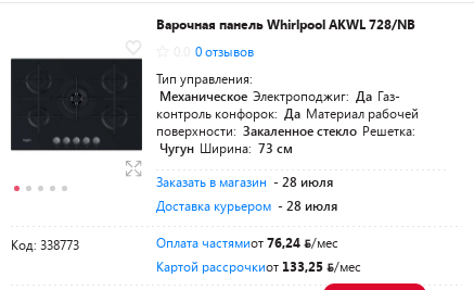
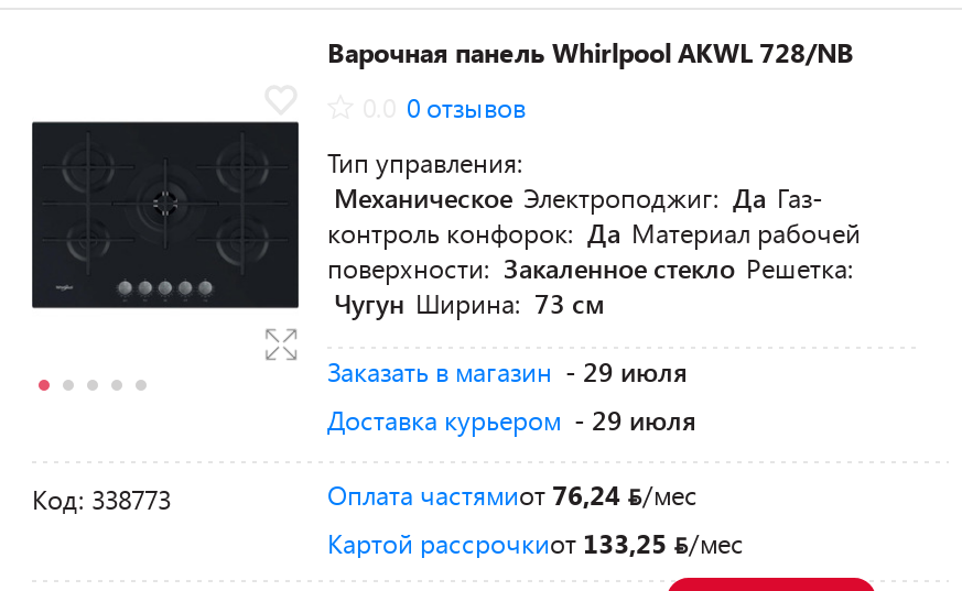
- Заказать в магазин - 28 июля
+ Заказать в магазин - 29 июля

- Доставка курьером - 28 июля
+ Доставка курьером - 29 июля
